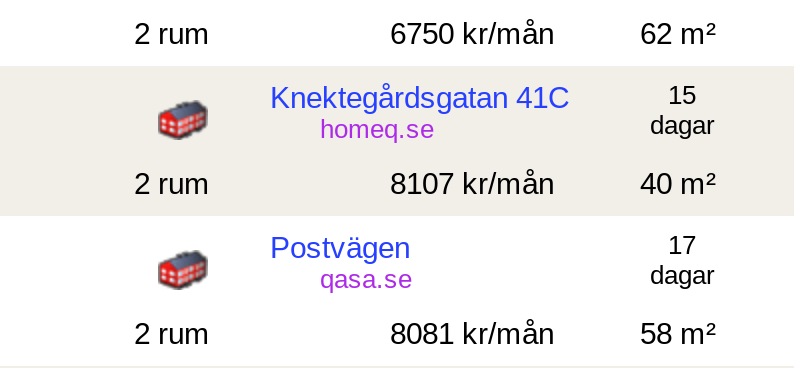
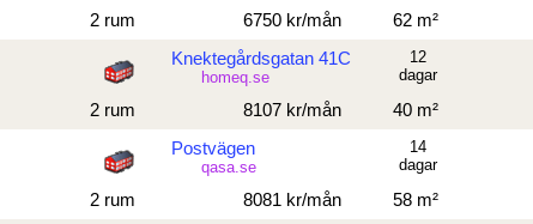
- 15
+ 12

- 17
+ 14
